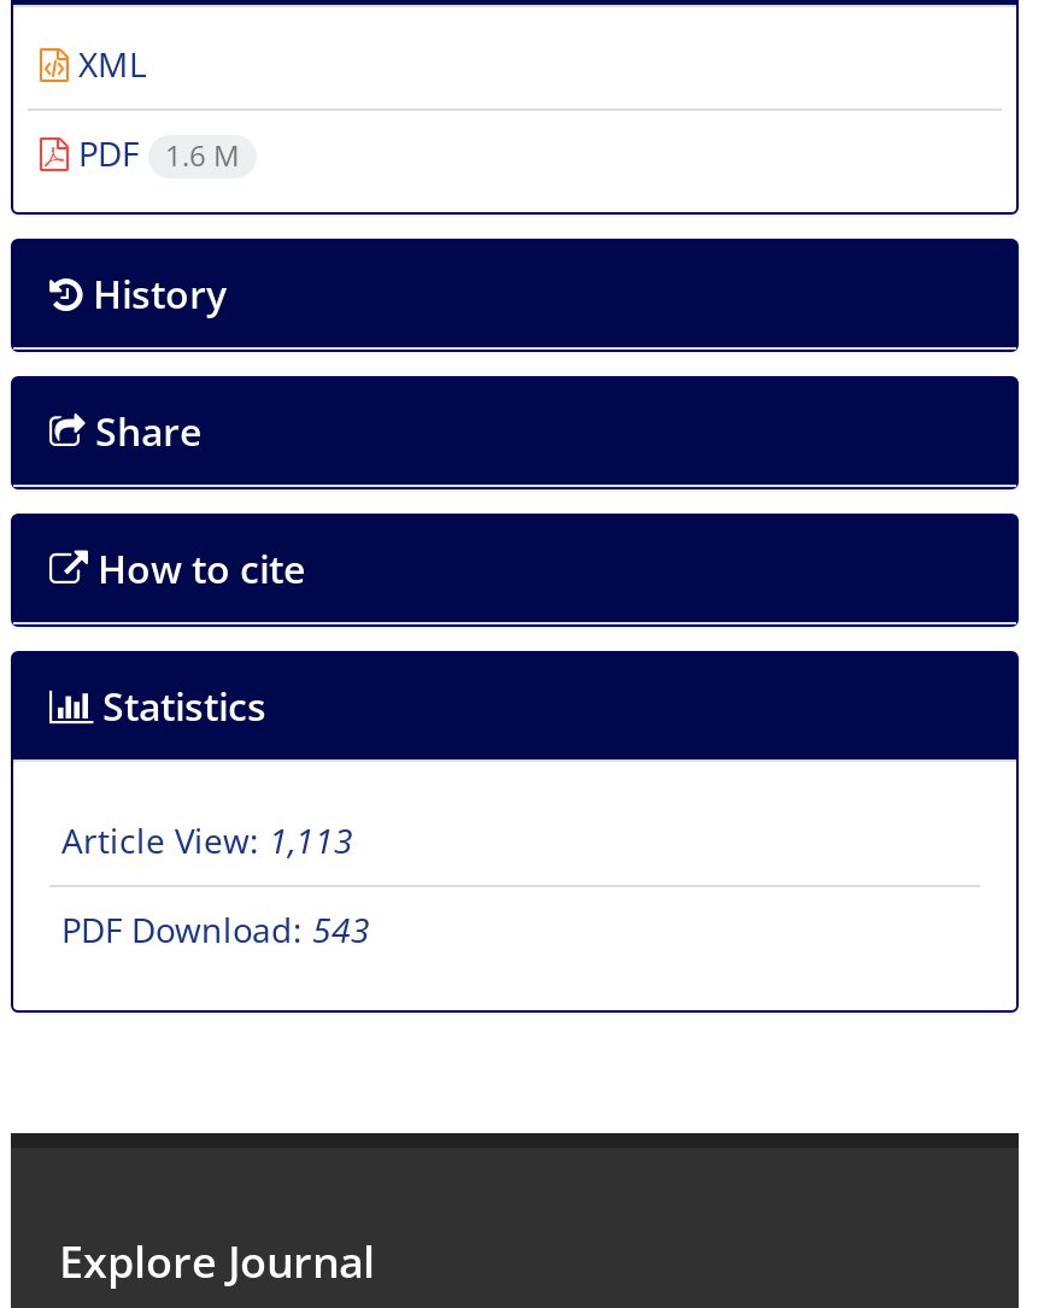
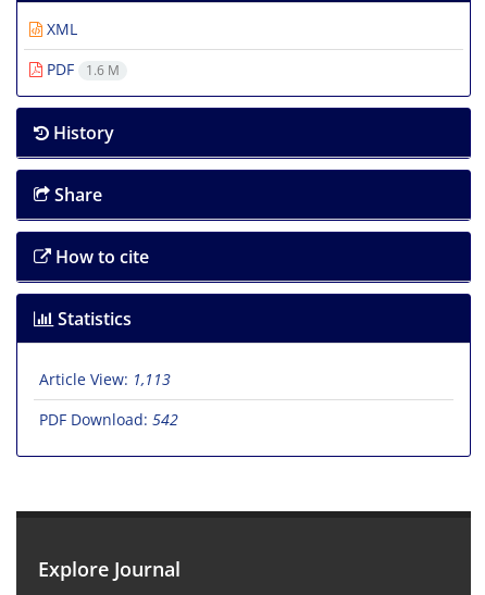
- PDF Download: 543
+ PDF Download: 542
